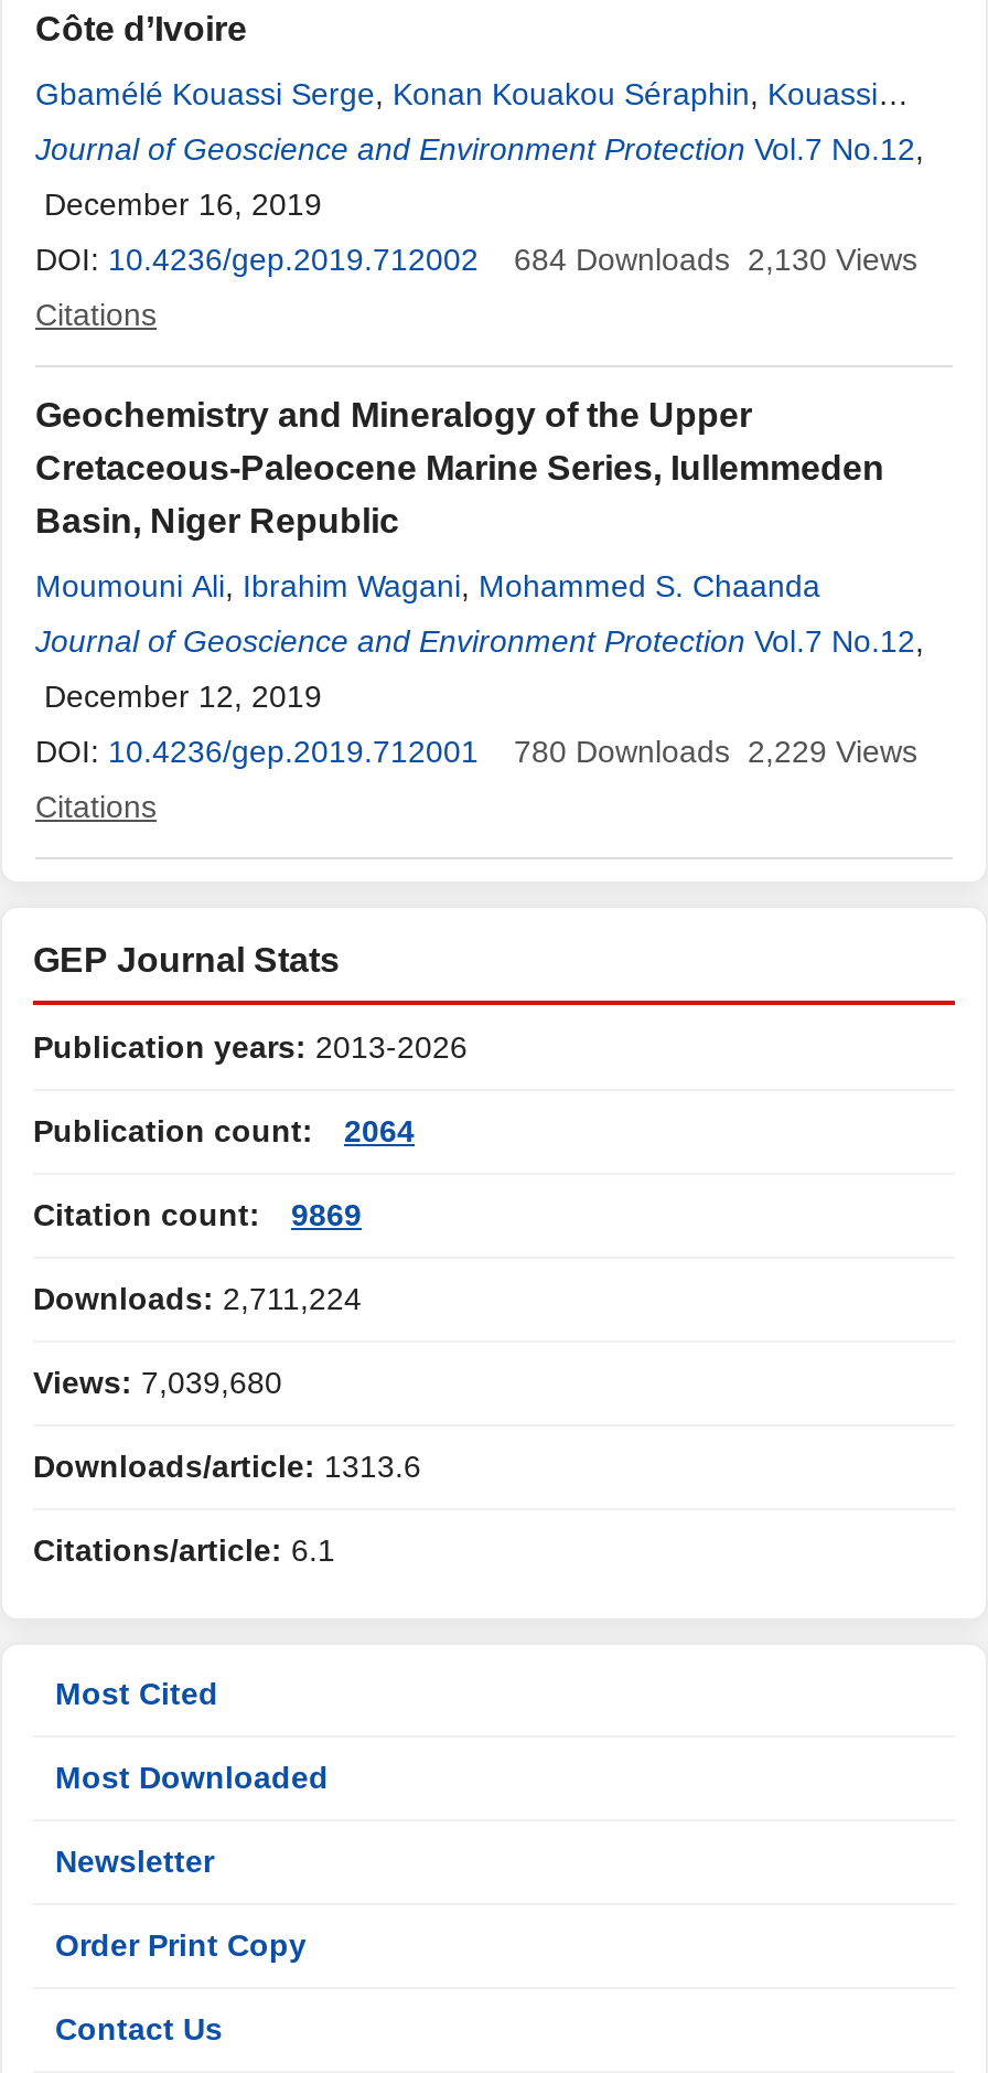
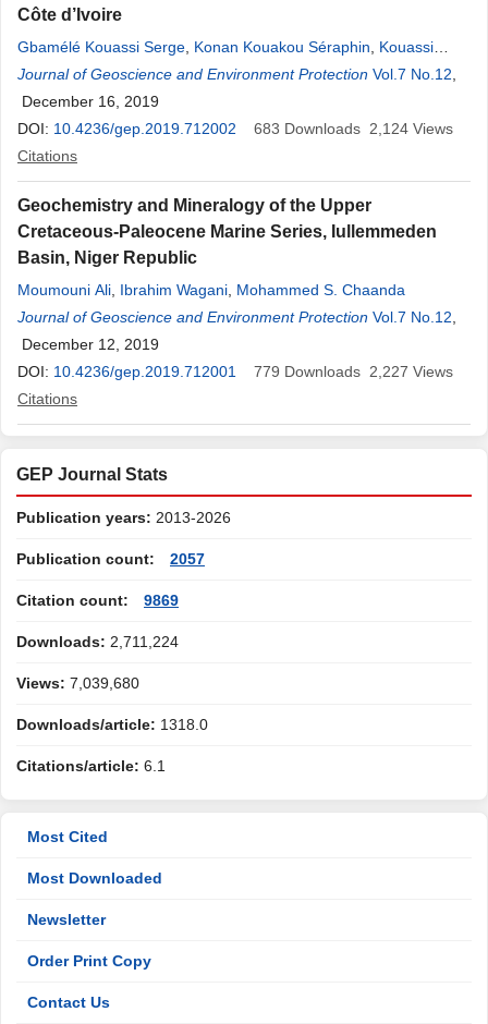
- 684 Downloads 2,130 Views
+ 683 Downloads 2,124 Views

- 780 Downloads 2,229 Views
+ 779 Downloads 2,227 Views

- Publication count: 2064
+ Publication count: 2057

- Downloads/article: 1313.6
+ Downloads/article: 1318.0
